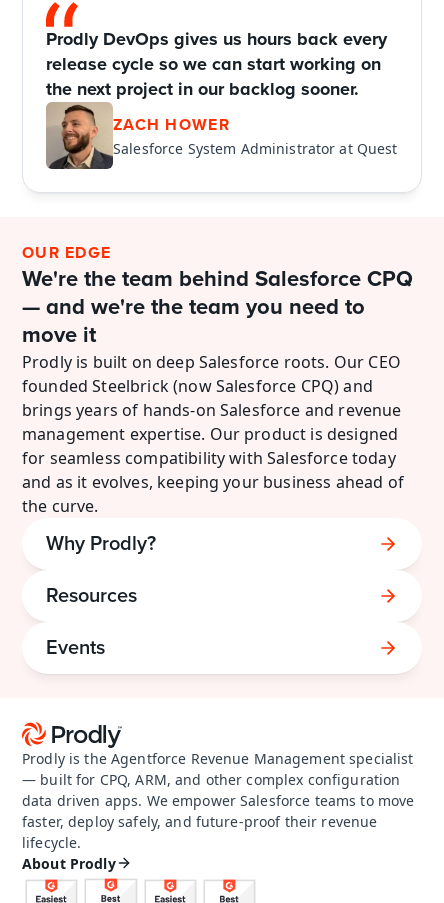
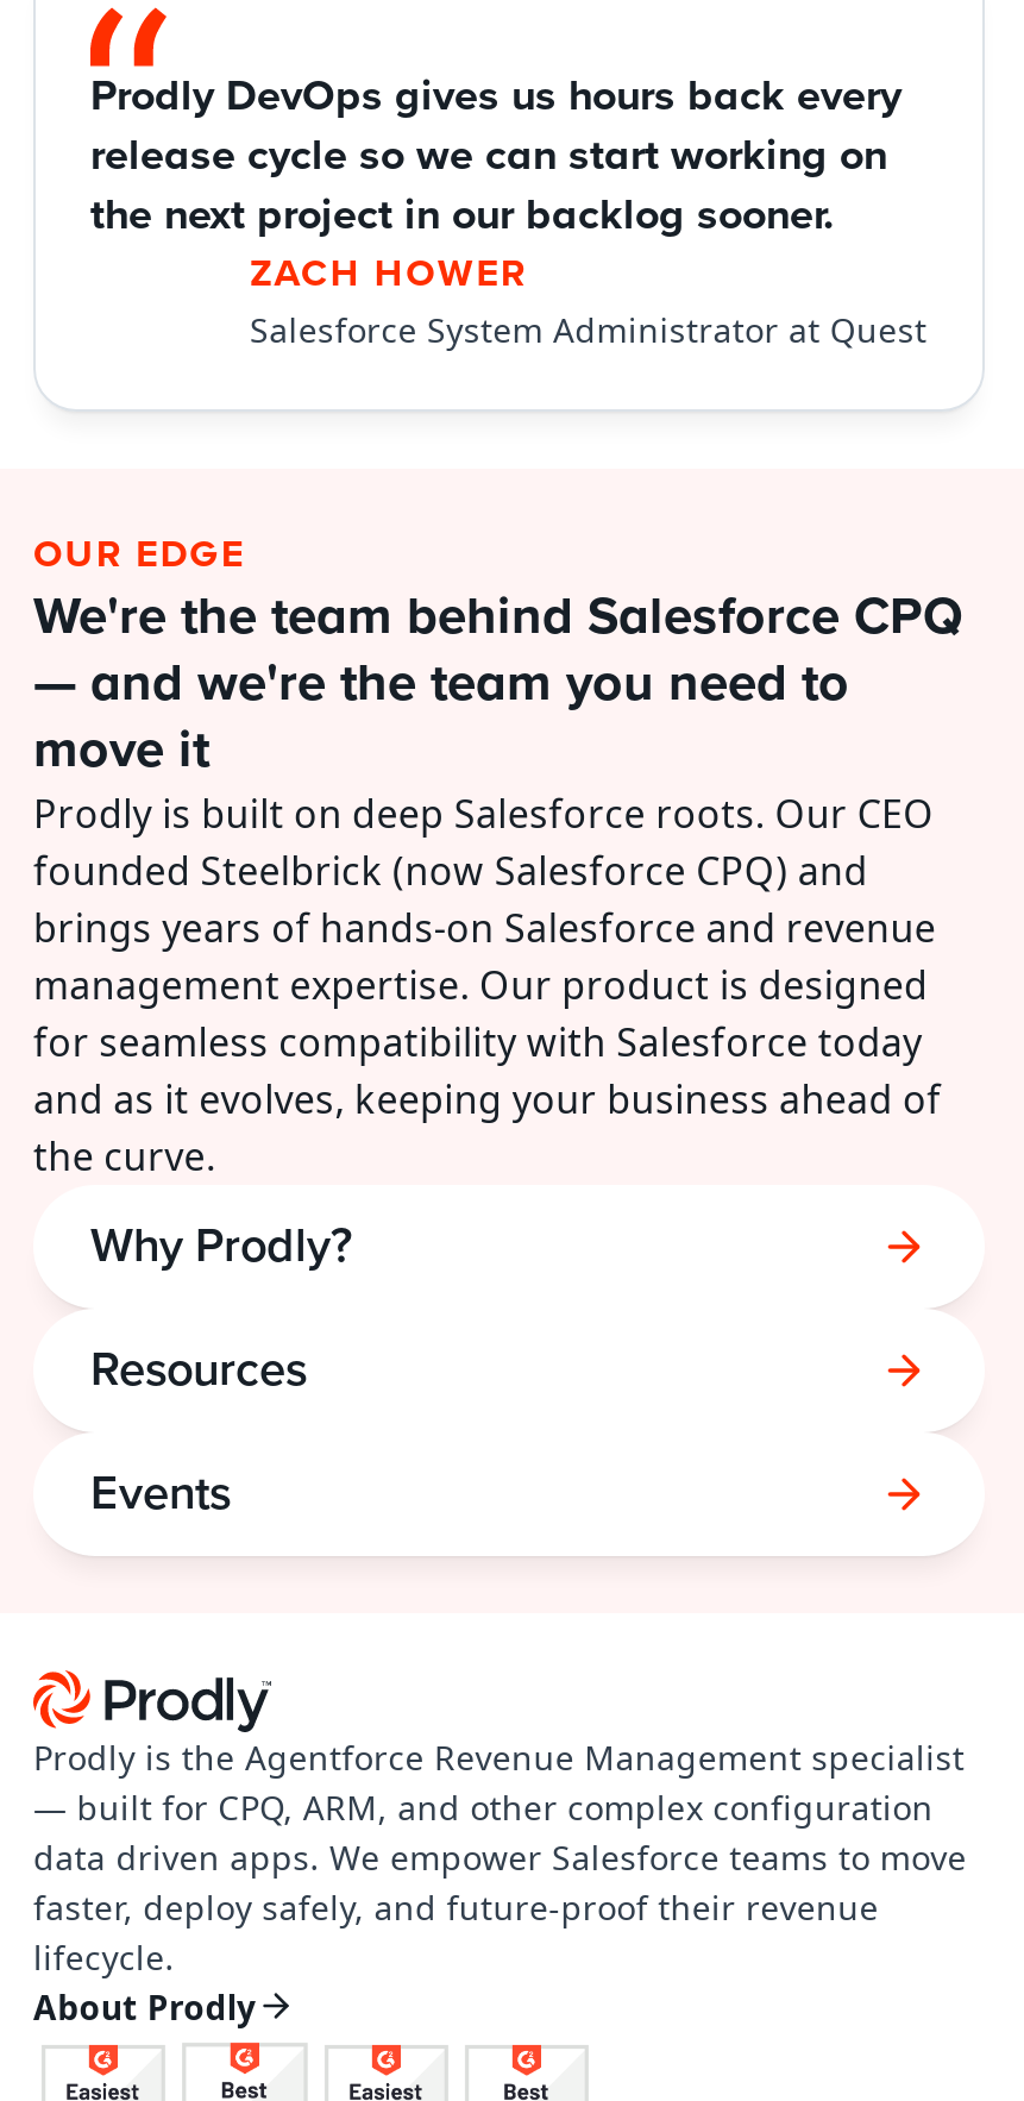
- [image]
